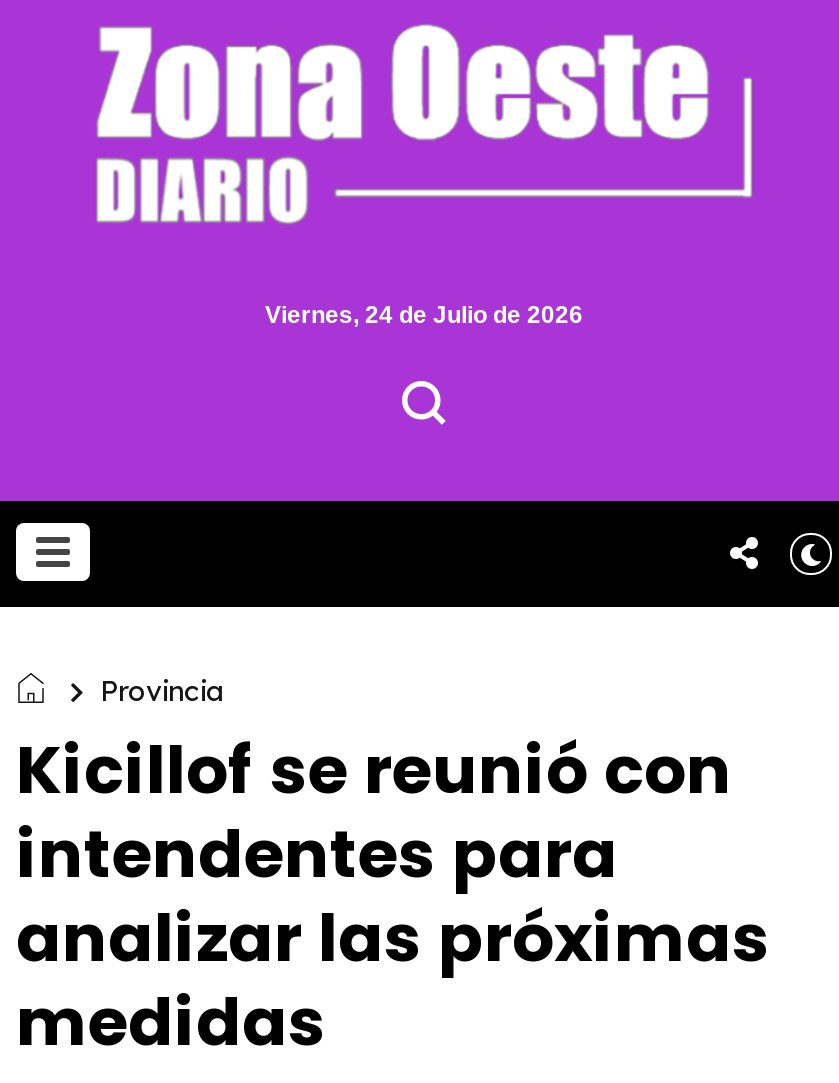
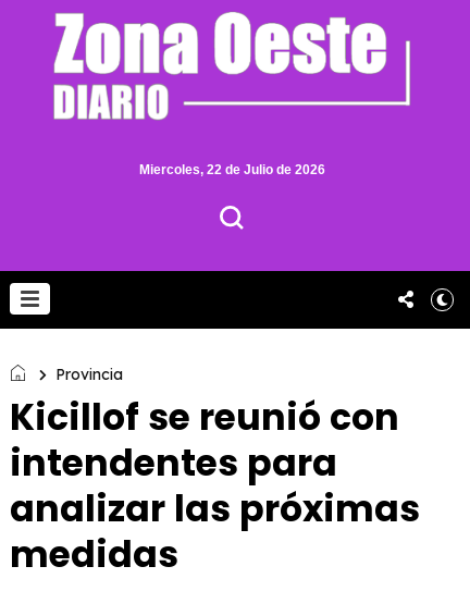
- Viernes, 24 de Julio de 2026
+ Miercoles, 22 de Julio de 2026
